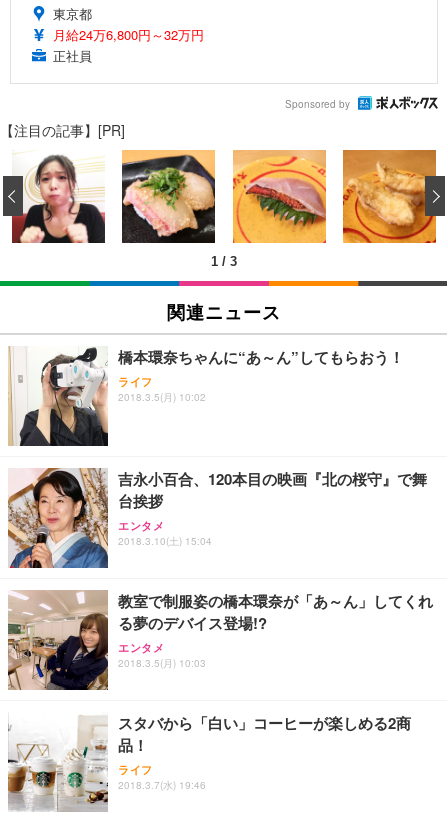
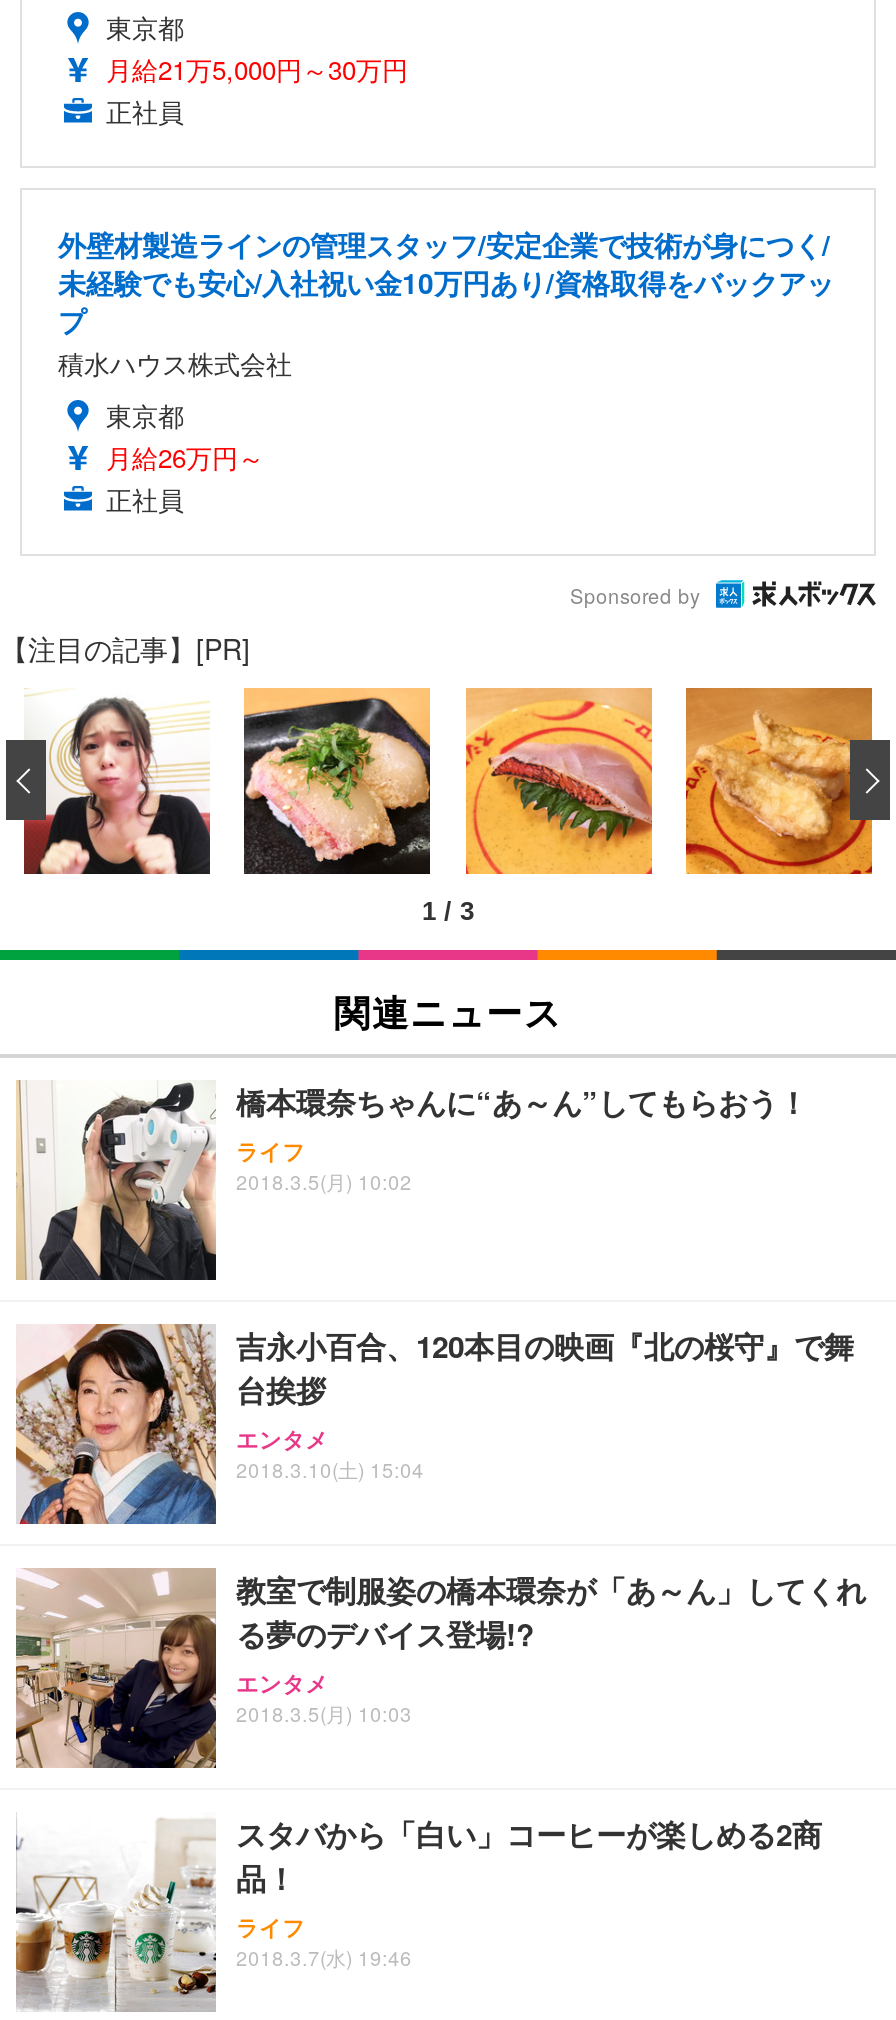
- 月給24万6,800円～32万円
+ 月給21万5,000円～30万円
+ 正社員
+ 外壁材製造ラインの管理スタッフ/安定企業で技術が身につく/
+ 未経験でも安心/入社祝い金10万円あり/資格取得をバックアッ
+ プ
+ 積水ハウス株式会社
+ 東京都
+ 月給26万円～
